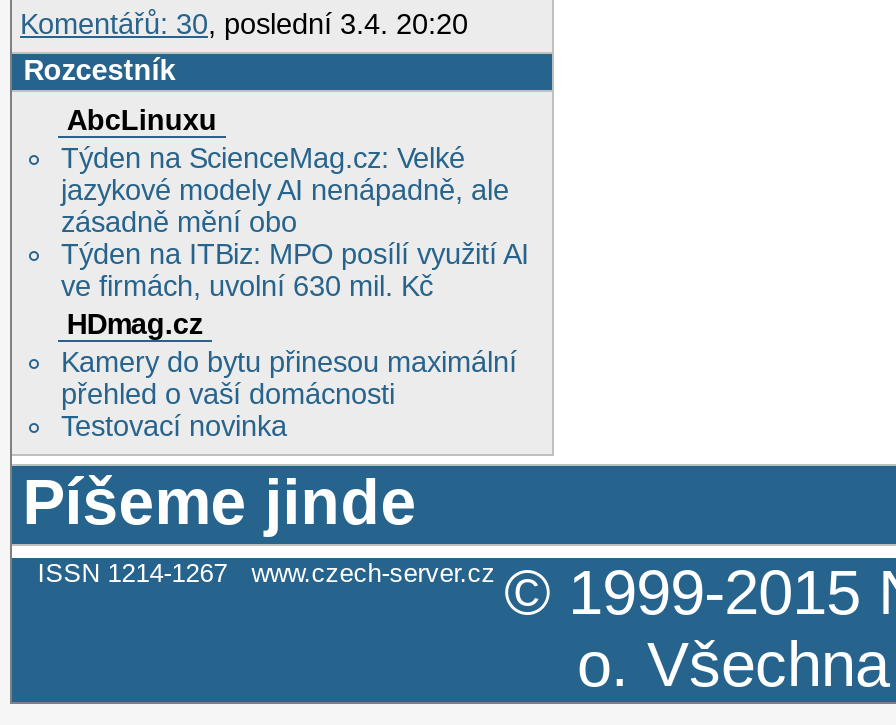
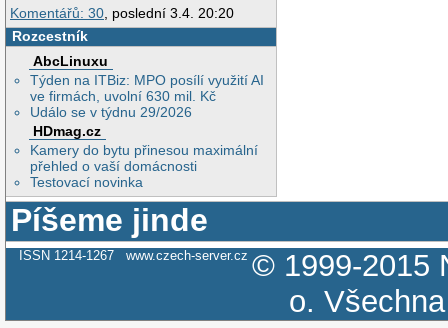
- Týden na ScienceMag.cz: Velké
- jazykové modely AI nenápadně, ale
- zásadně mění obo

moved up: Týden na ITBiz: MPO posílí využití AI | ve firmách, uvolní 630 mil. Kč

+ Událo se v týdnu 29/2026
